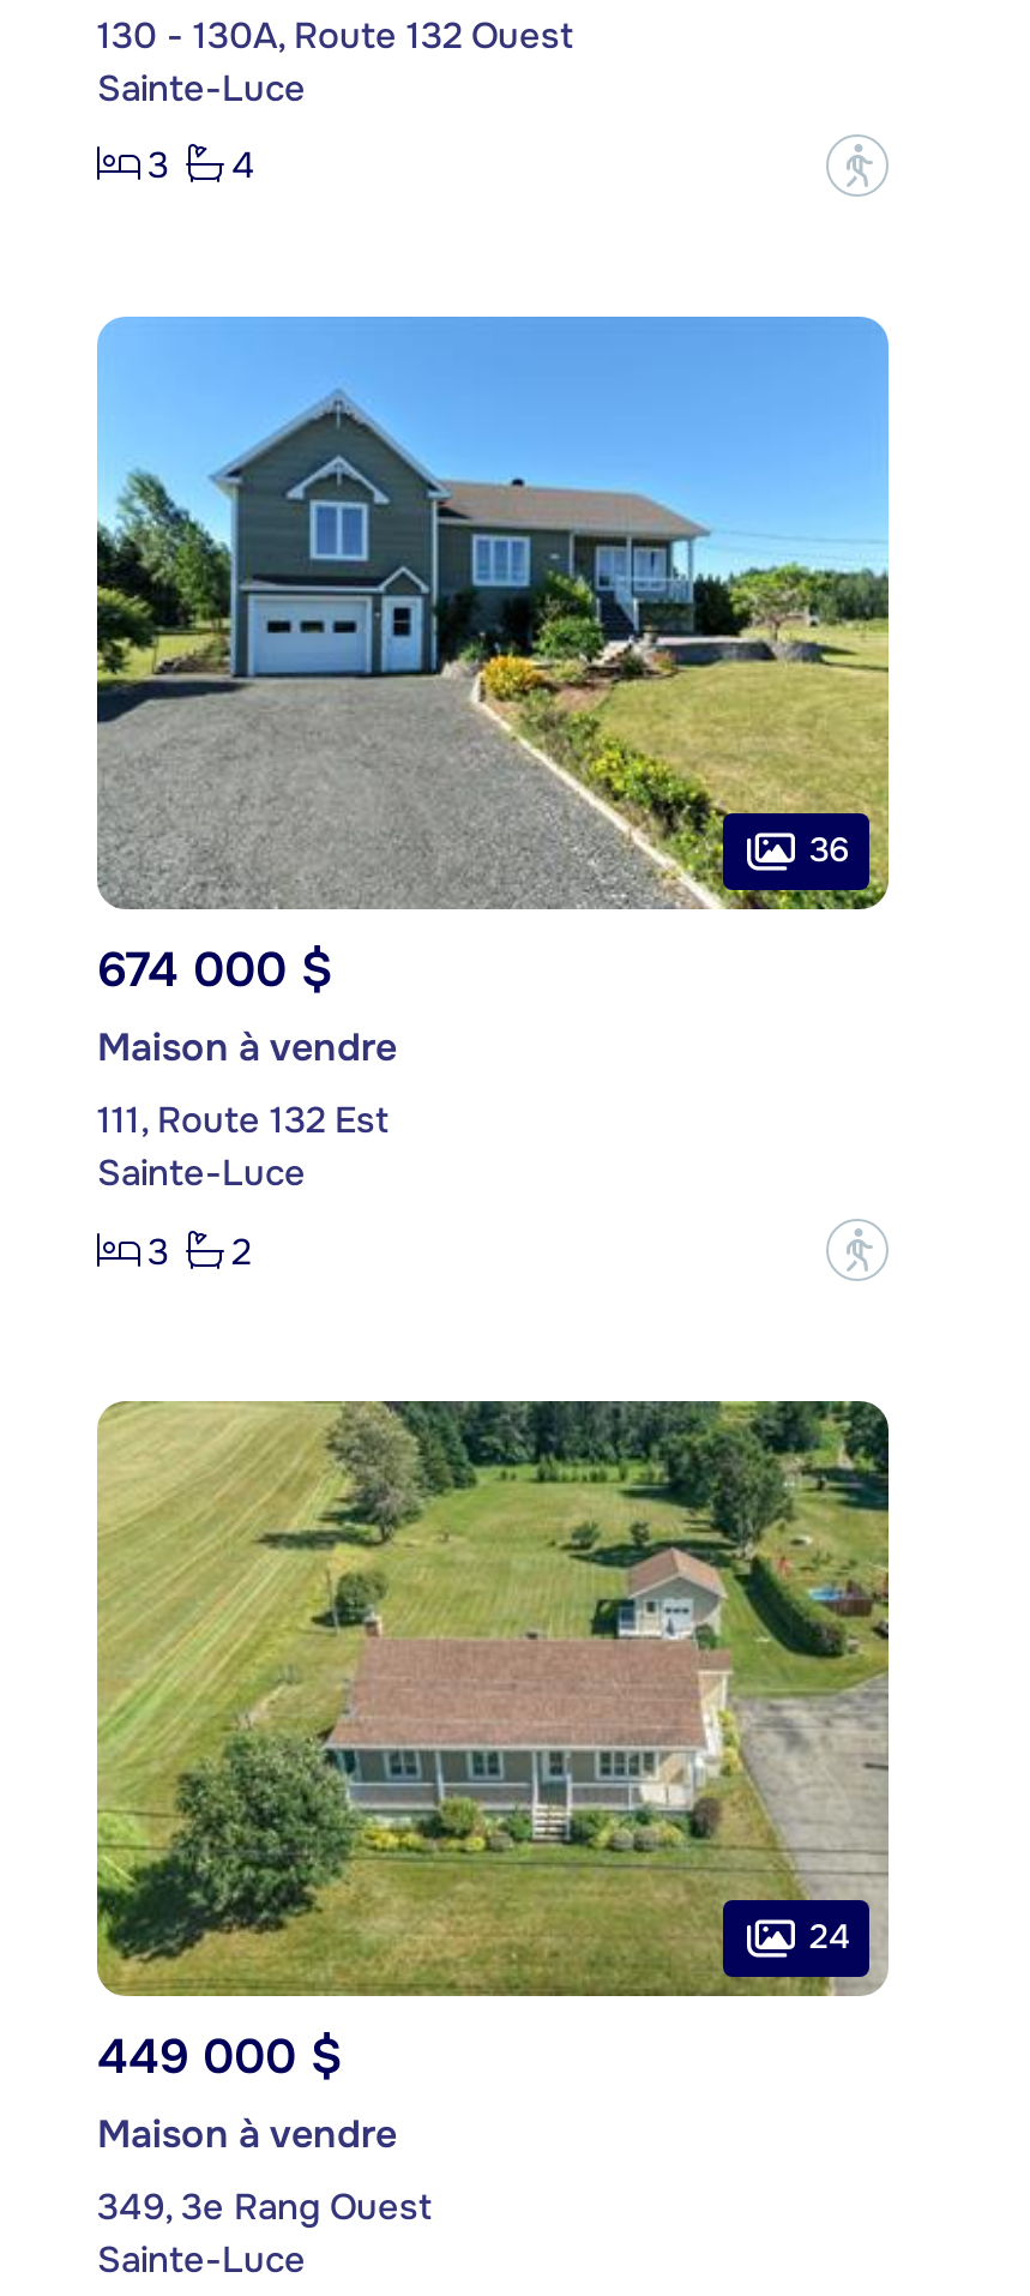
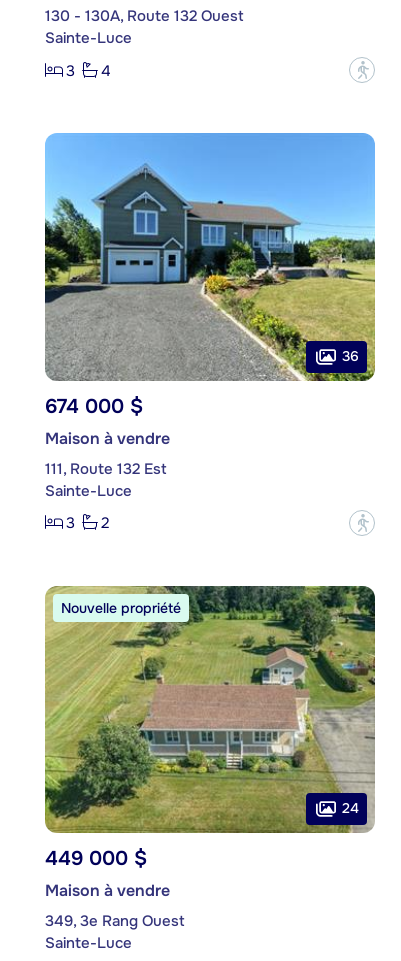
+ Nouvelle propriété
